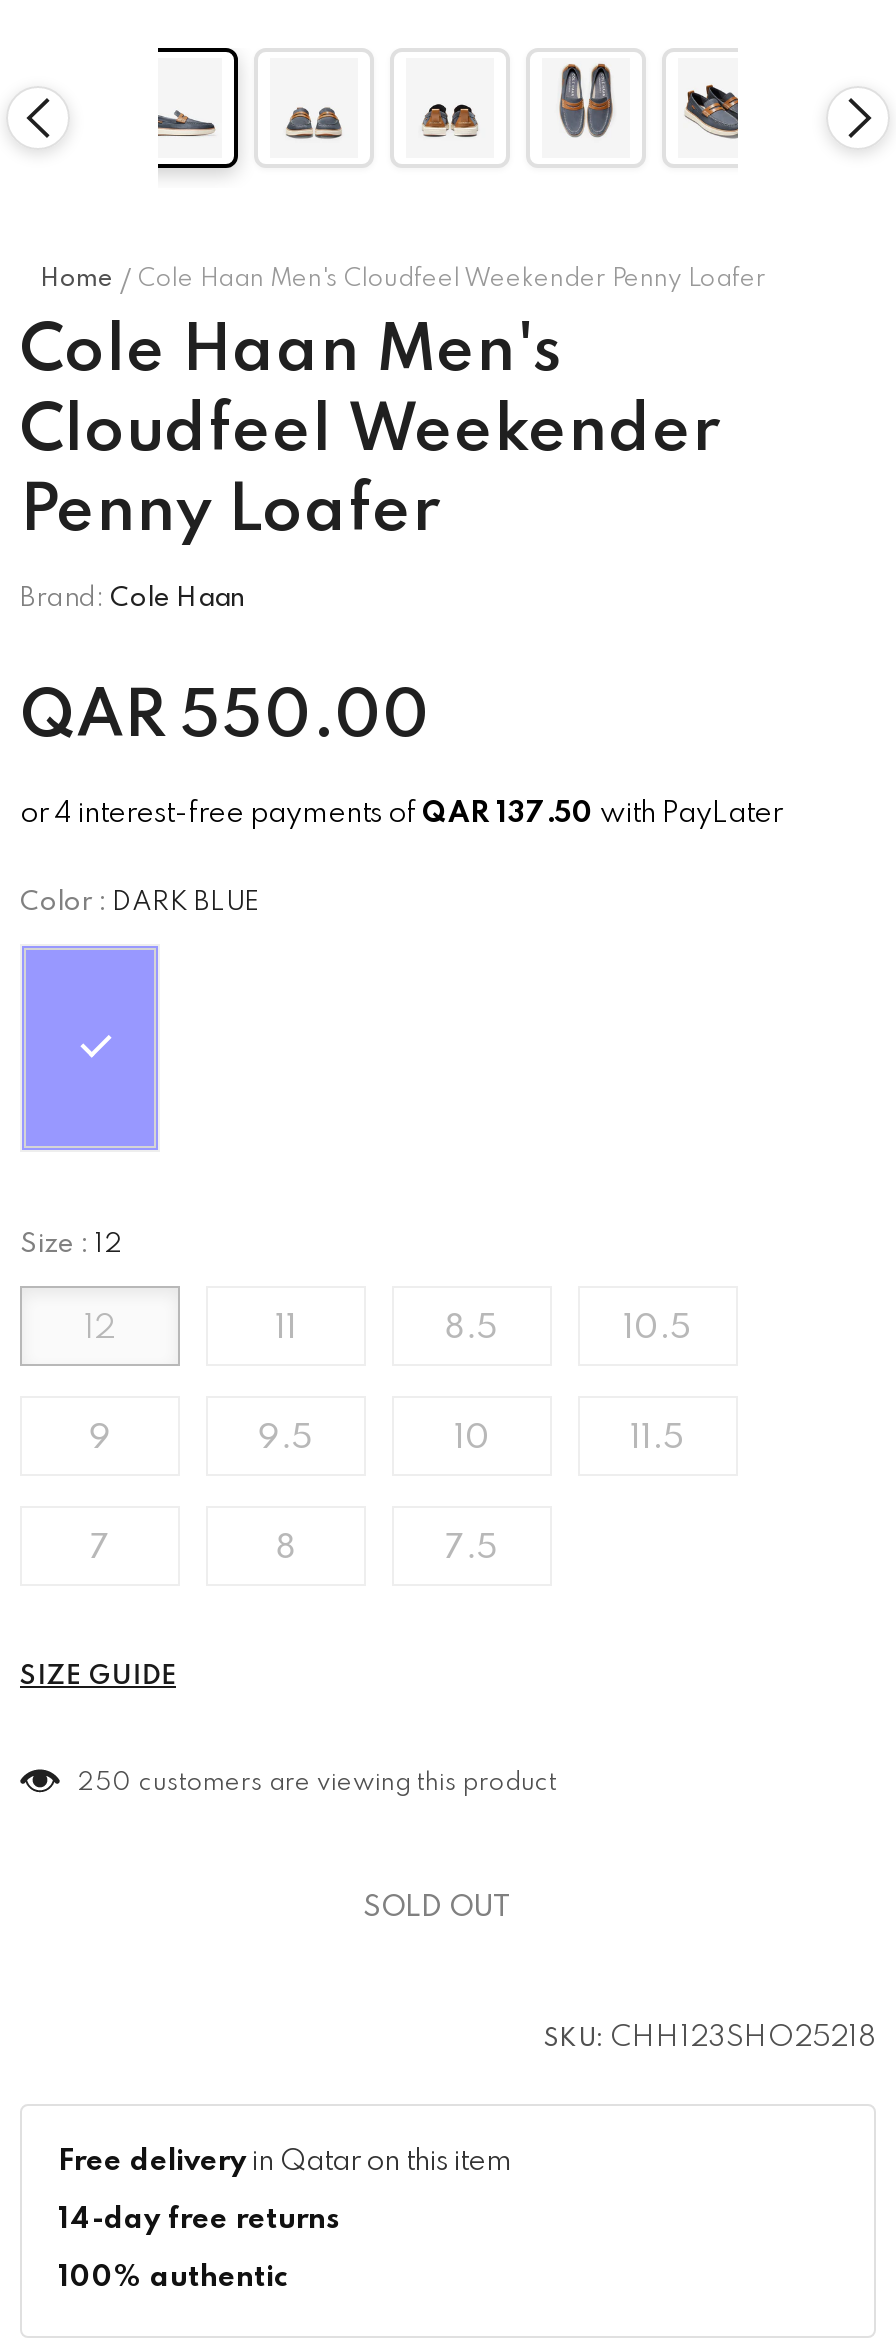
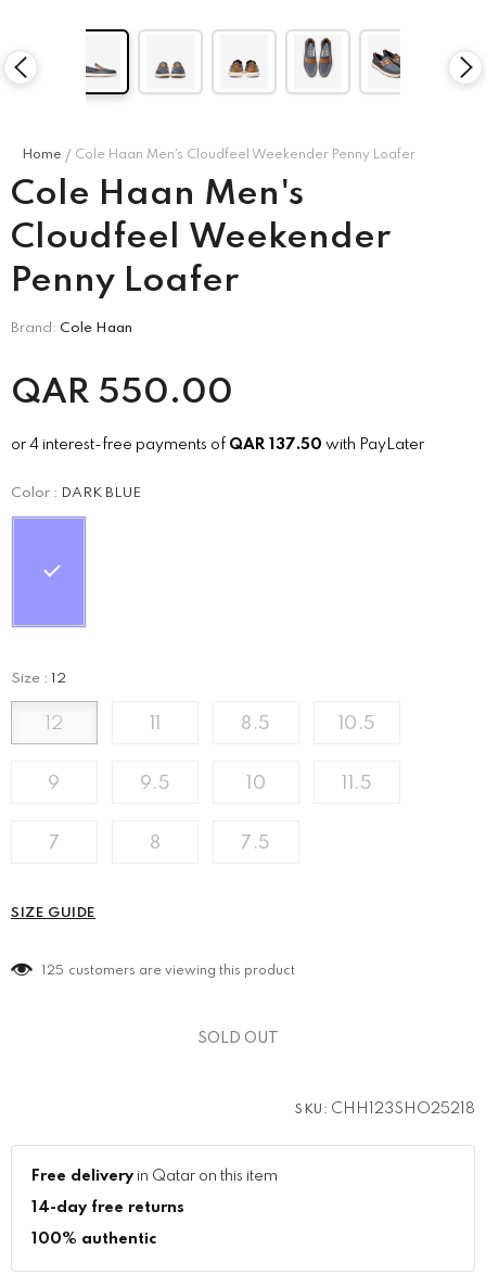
- 250 customers are viewing this product
+ 125 customers are viewing this product
